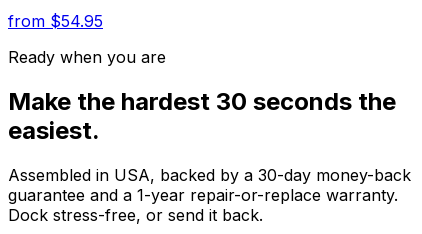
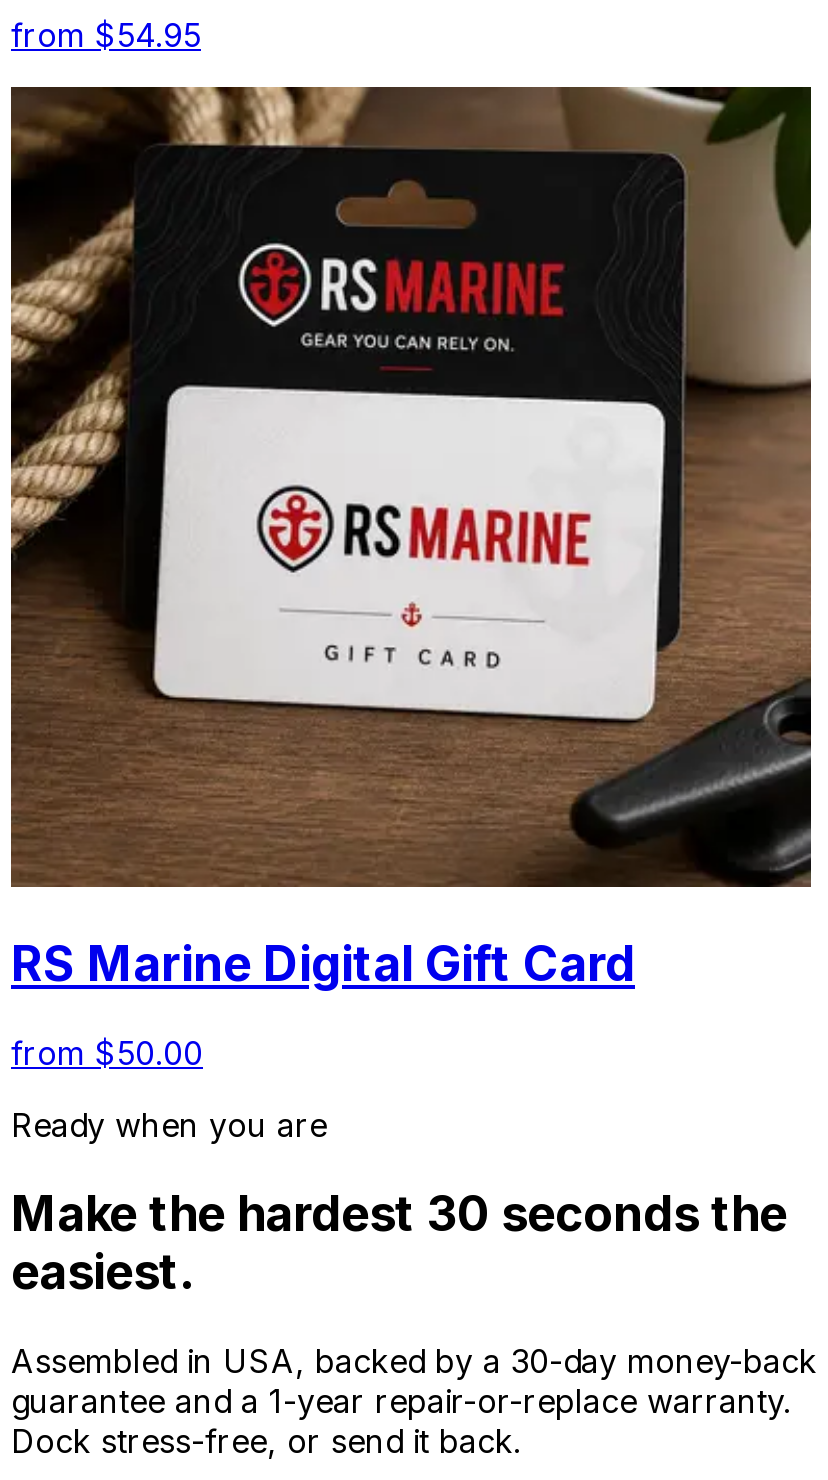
+ [image]
+ RS Marine Digital Gift Card
+ from $50.00
